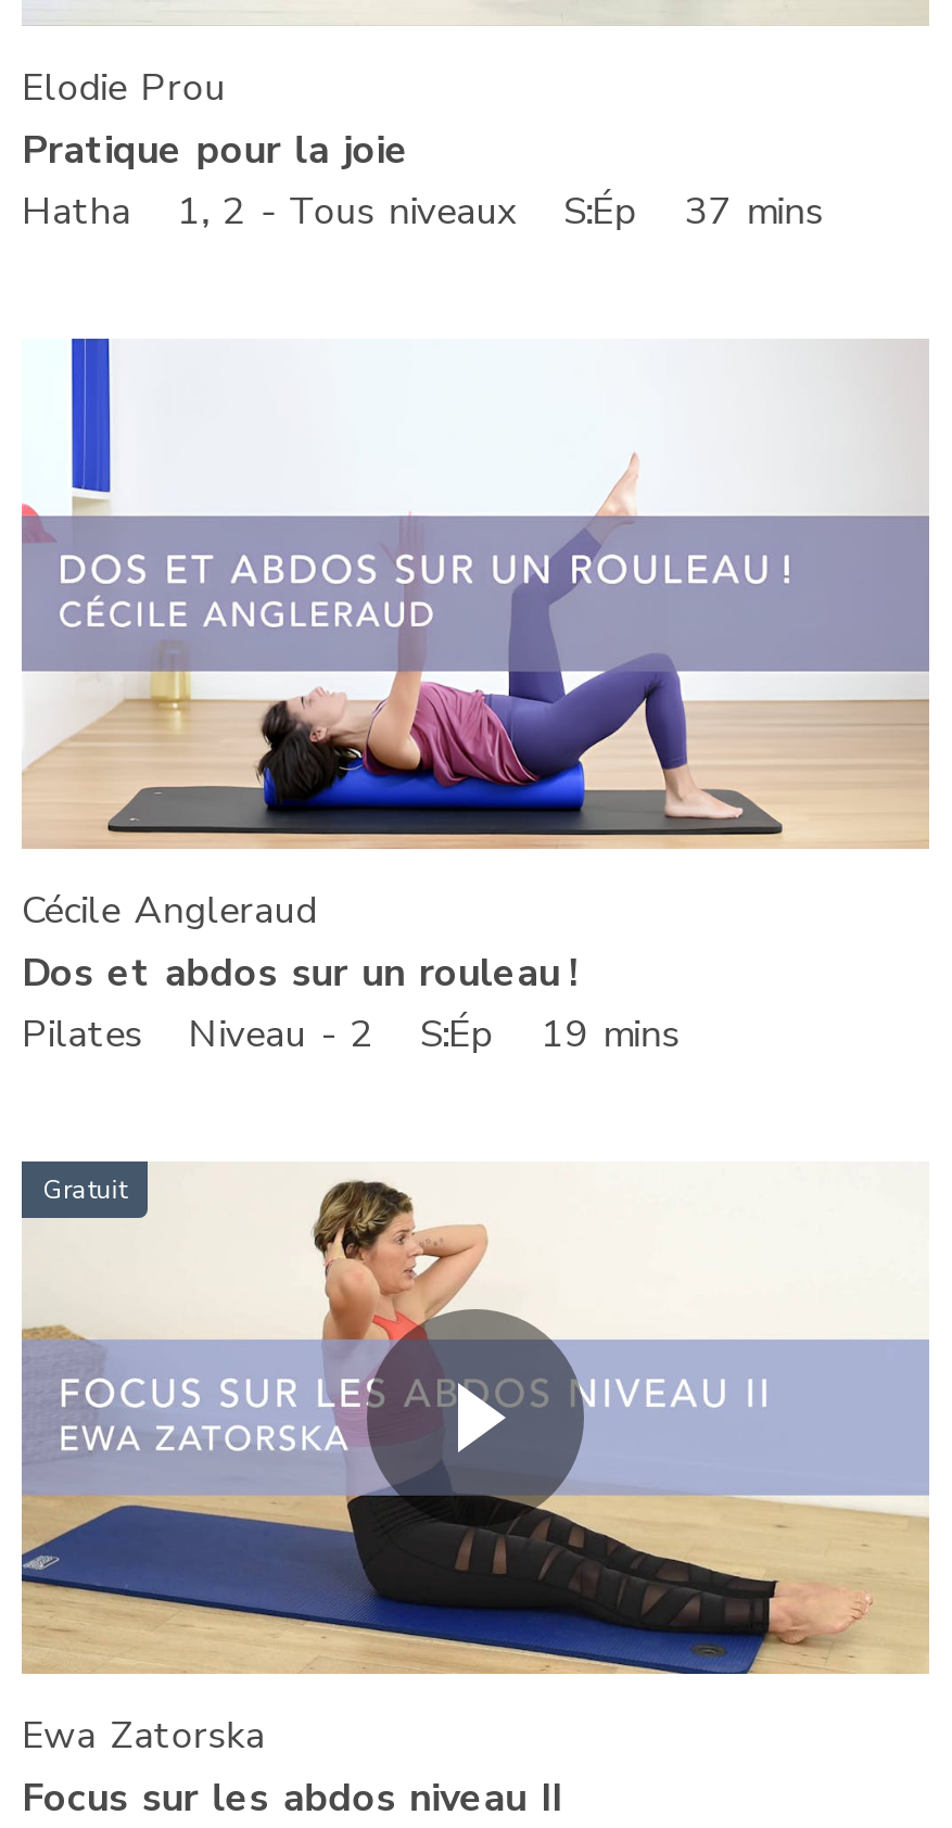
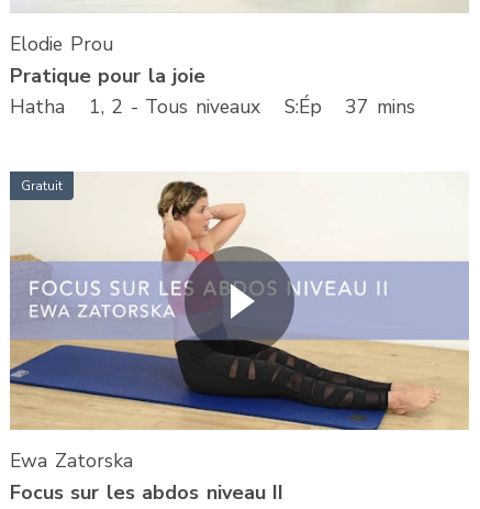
- [image]
- Cécile Angleraud
- Dos et abdos sur un rouleau !
- Pilates
- Niveau - 2
- S:Ép
- 19 mins
